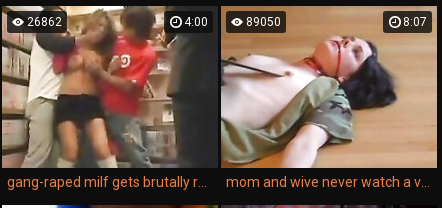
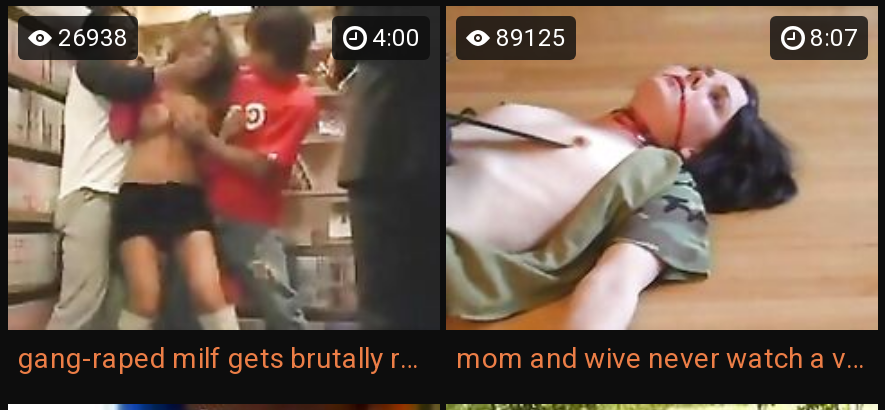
- 26862
+ 26938

- 89050
+ 89125
